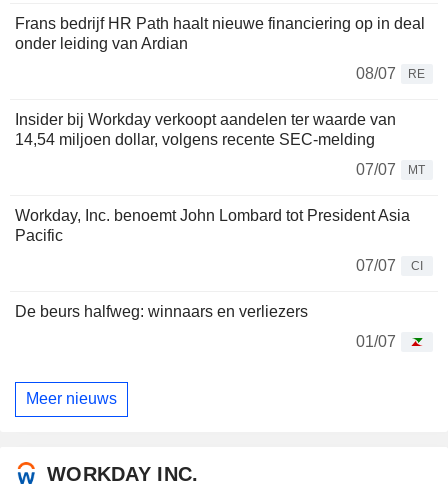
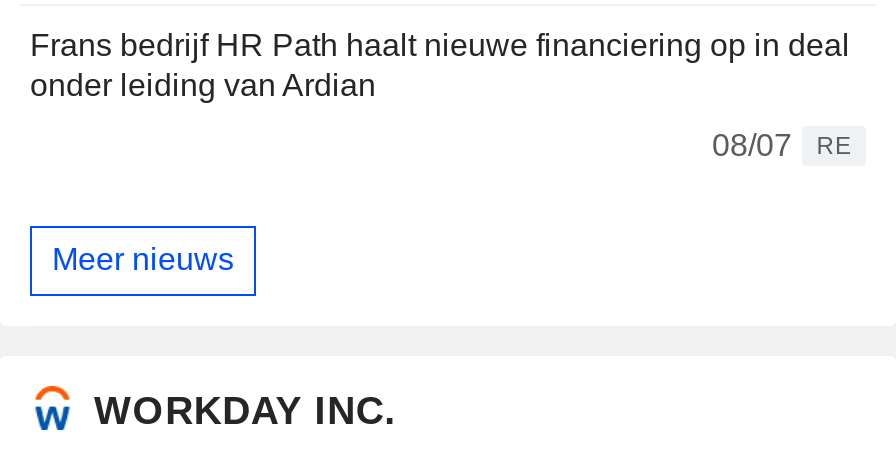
- Insider bij Workday verkoopt aandelen ter waarde van
- 14,54 miljoen dollar, volgens recente SEC-melding
- 07/07
- MT
- Workday, Inc. benoemt John Lombard tot President Asia
- Pacific
- 07/07
- CI
- De beurs halfweg: winnaars en verliezers
- 01/07
